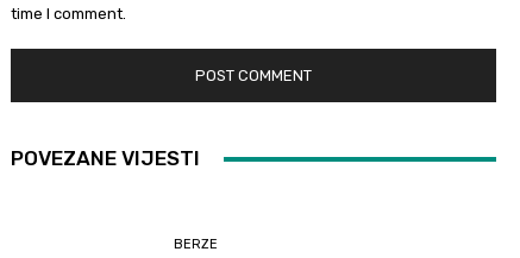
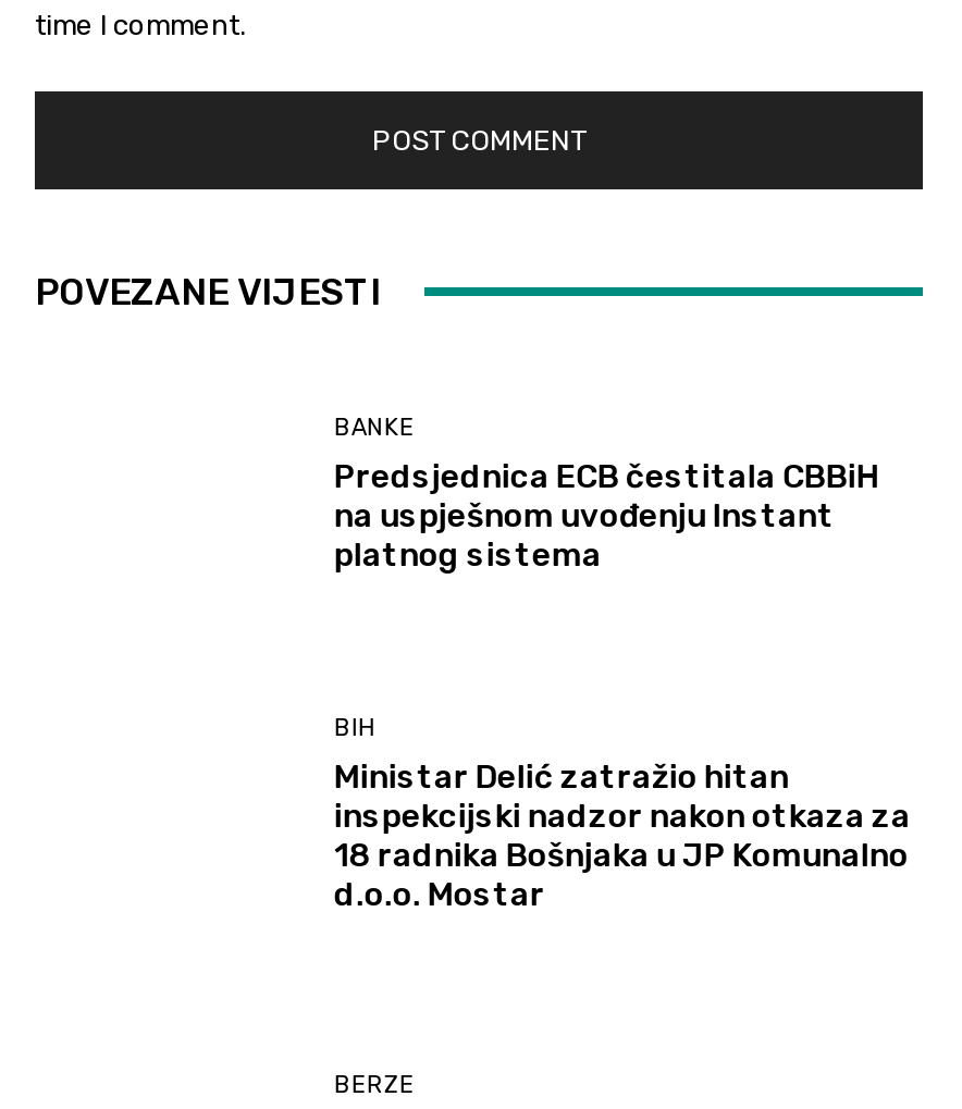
+ BANKE
+ Predsjednica ECB čestitala CBBiH
+ na uspješnom uvođenju Instant
+ platnog sistema

+ BIH
+ Ministar Delić zatražio hitan
+ inspekcijski nadzor nakon otkaza za
+ 18 radnika Bošnjaka u JP Komunalno
+ d.o.o. Mostar
